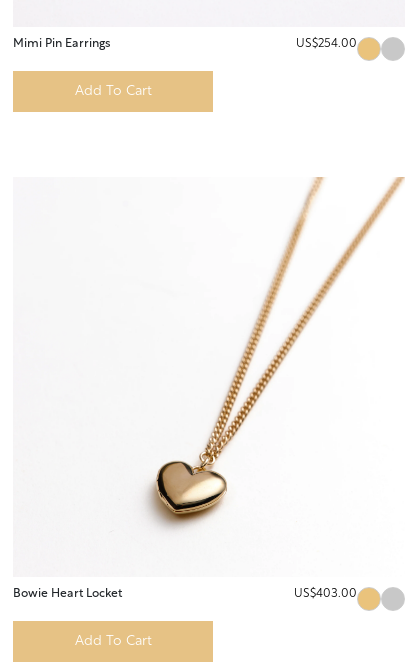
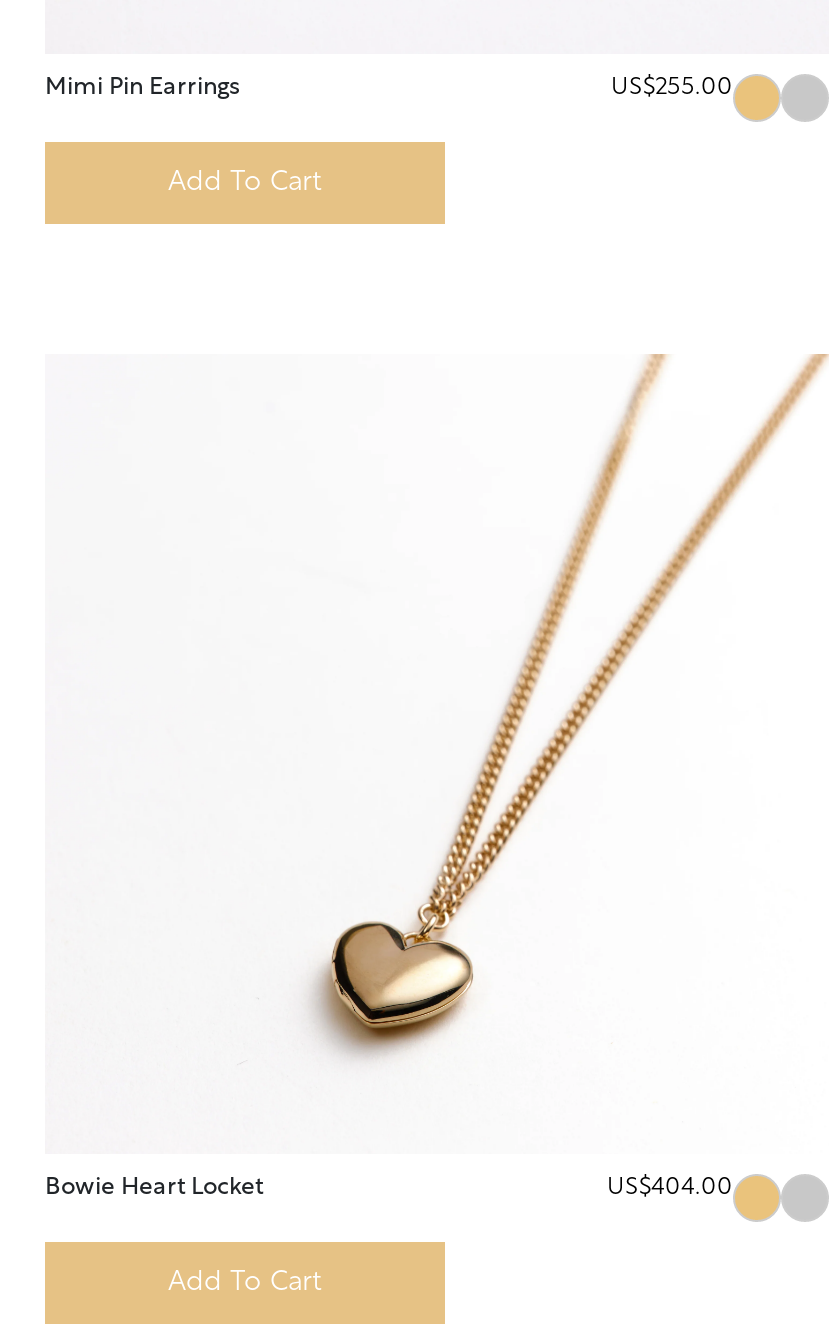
- US$254.00
+ US$255.00

- US$403.00
+ US$404.00
